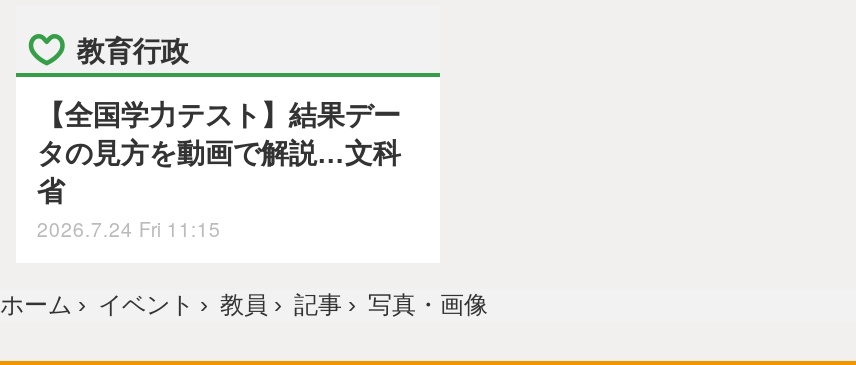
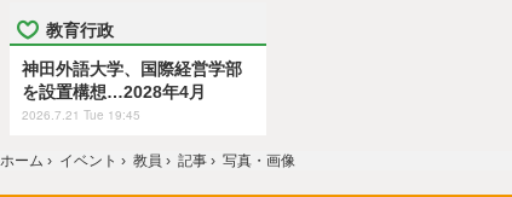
- 【全国学力テスト】結果デー
- タの見方を動画で解説…文科
- 省
- 2026.7.24 Fri 11:15
+ 神田外語大学、国際経営学部
+ を設置構想…2028年4月
+ 2026.7.21 Tue 19:45
